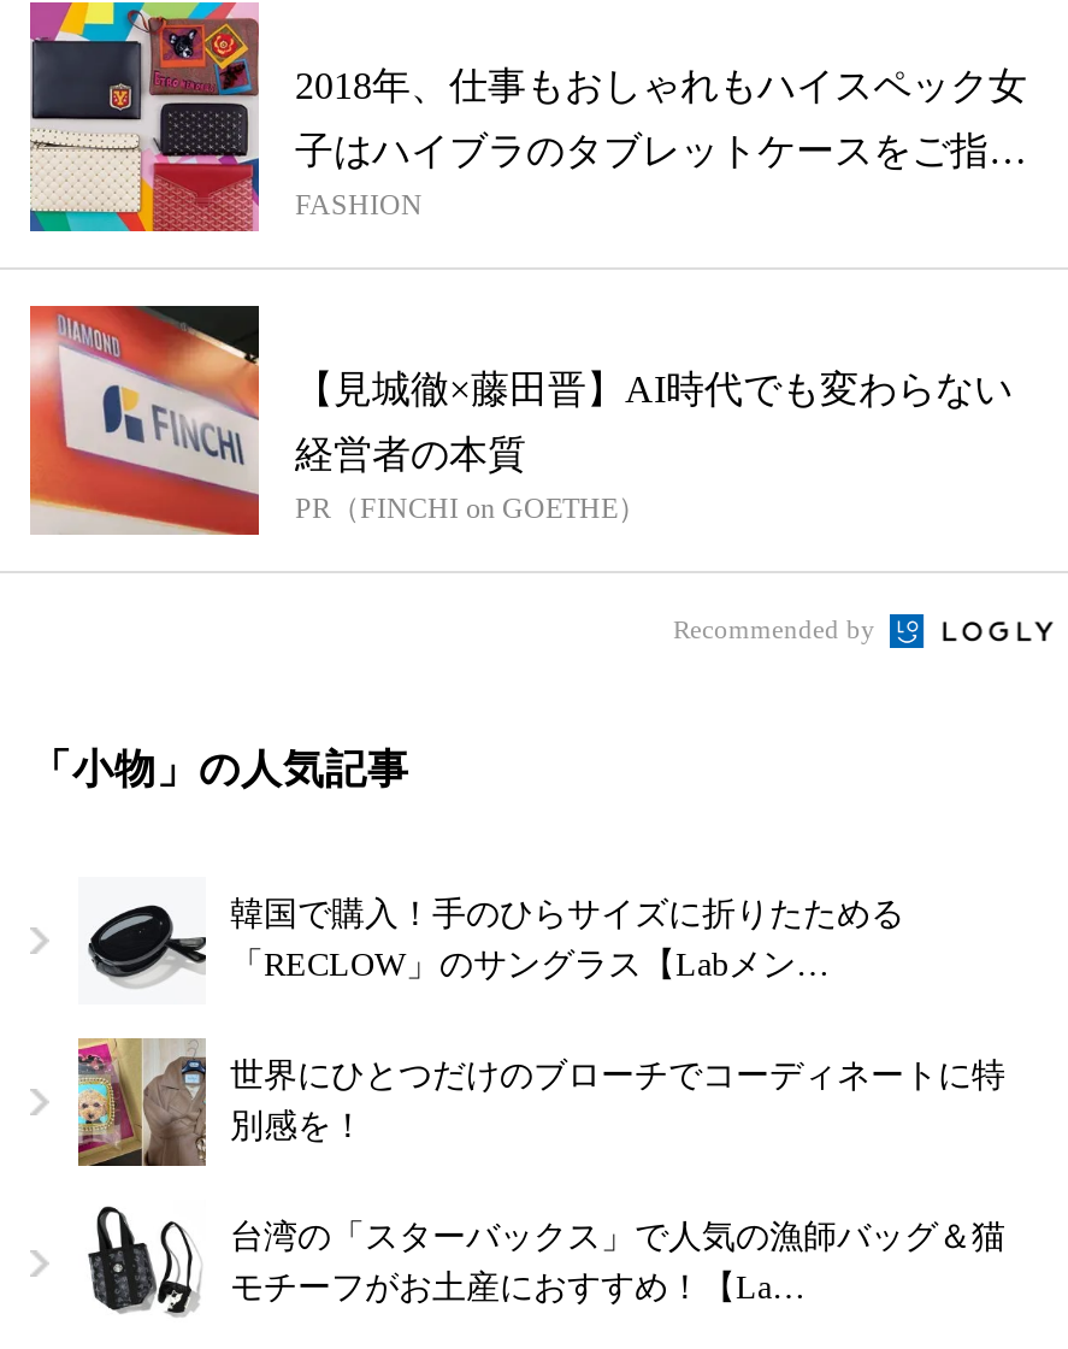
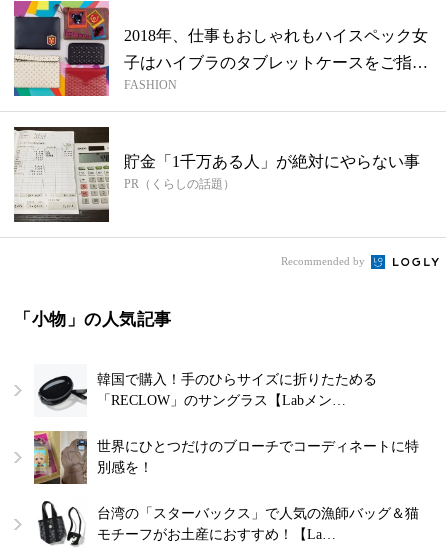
- [image]
- 【見城徹×藤田晋】AI時代でも変わらない
- 経営者の本質
- PR（FINCHI on GOETHE）
+ [image]
+ 貯金「1千万ある人」が絶対にやらない事
+ PR（くらしの話題）
